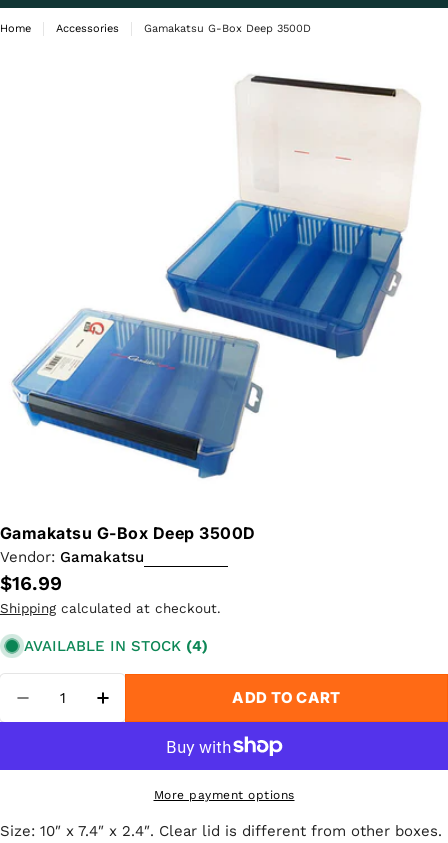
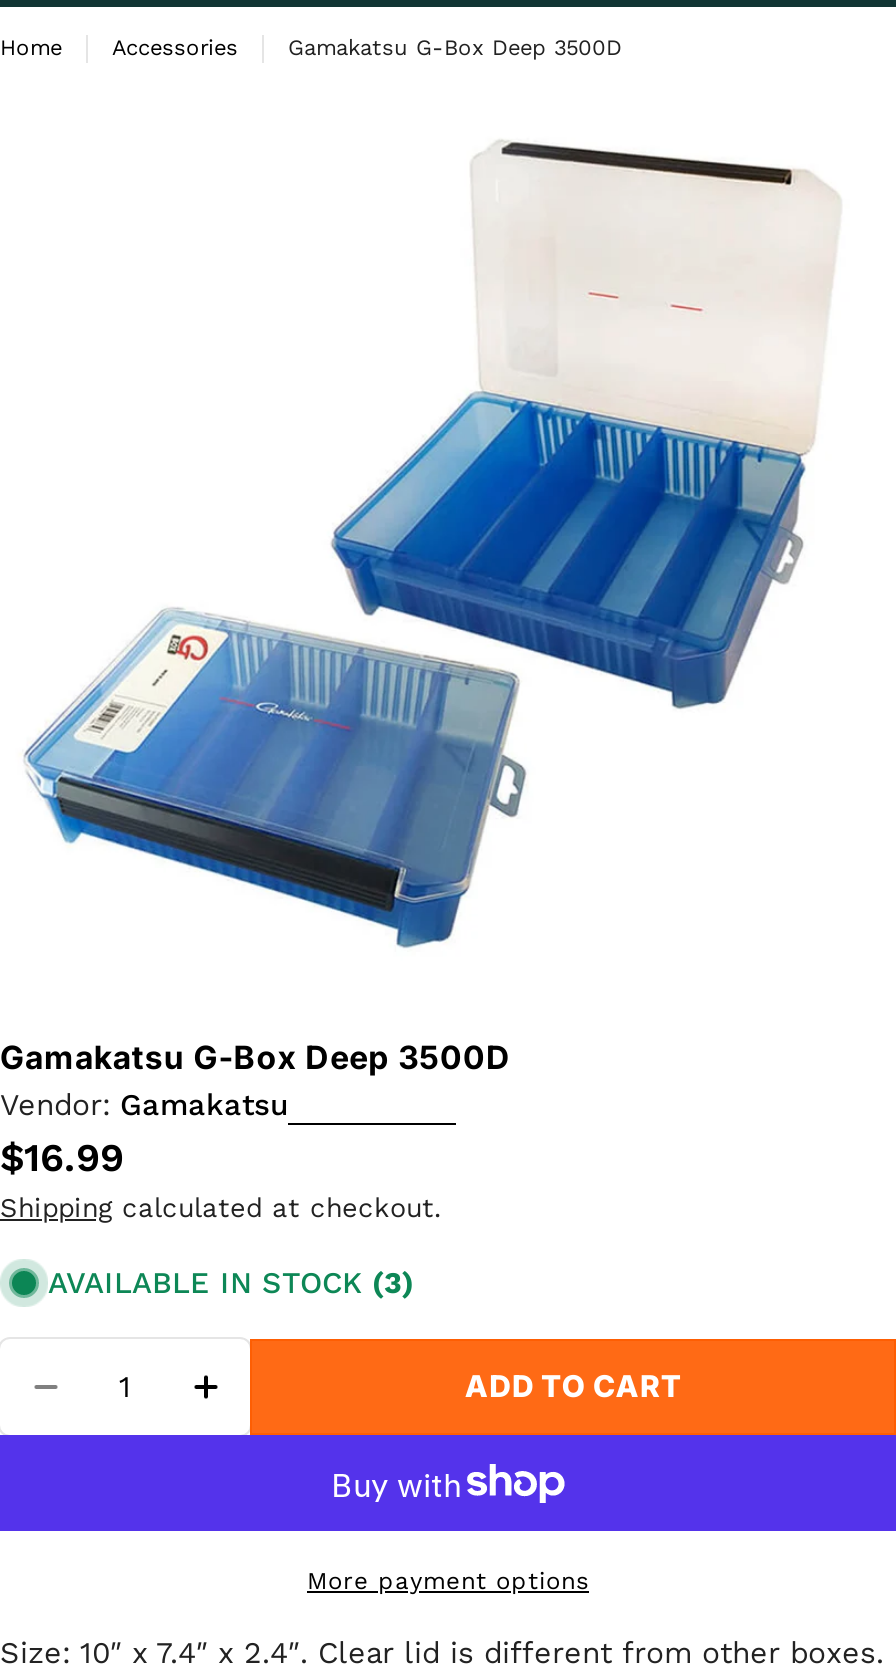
- AVAILABLE IN STOCK (4)
+ AVAILABLE IN STOCK (3)
